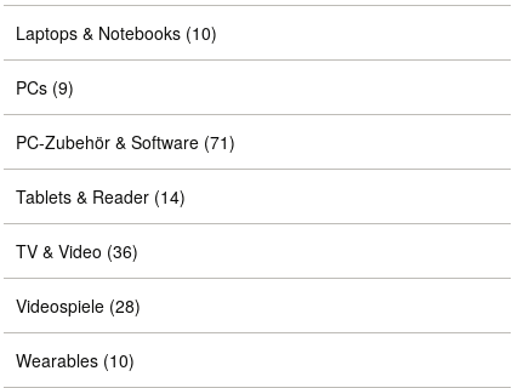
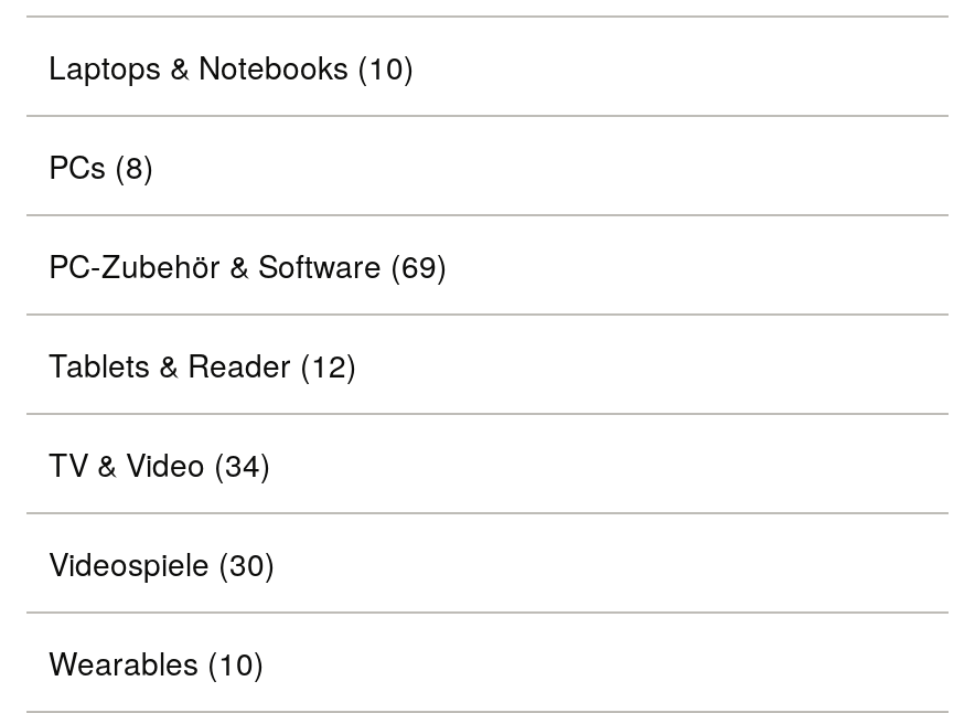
- PCs (9)
+ PCs (8)

- PC-Zubehör & Software (71)
+ PC-Zubehör & Software (69)

- Tablets & Reader (14)
+ Tablets & Reader (12)

- TV & Video (36)
+ TV & Video (34)

- Videospiele (28)
+ Videospiele (30)
